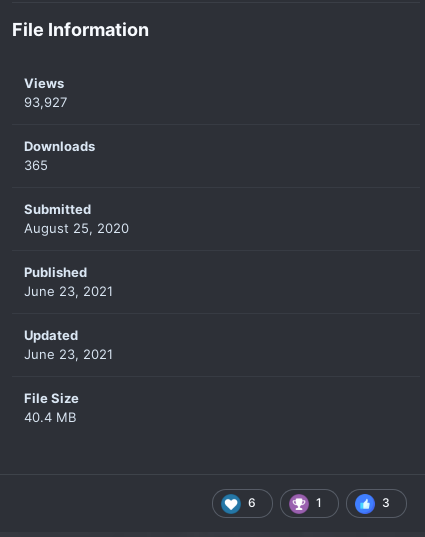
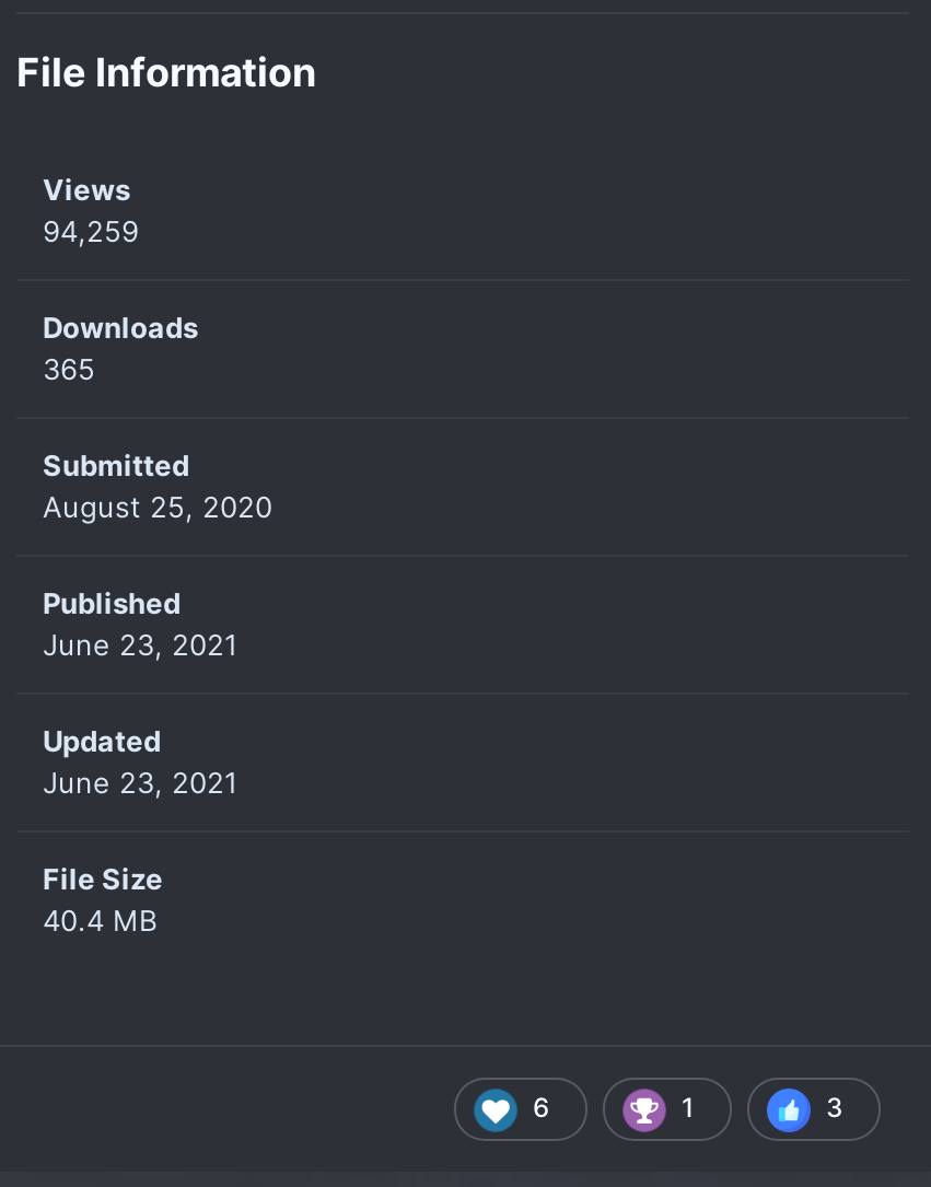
- 93,927
+ 94,259
